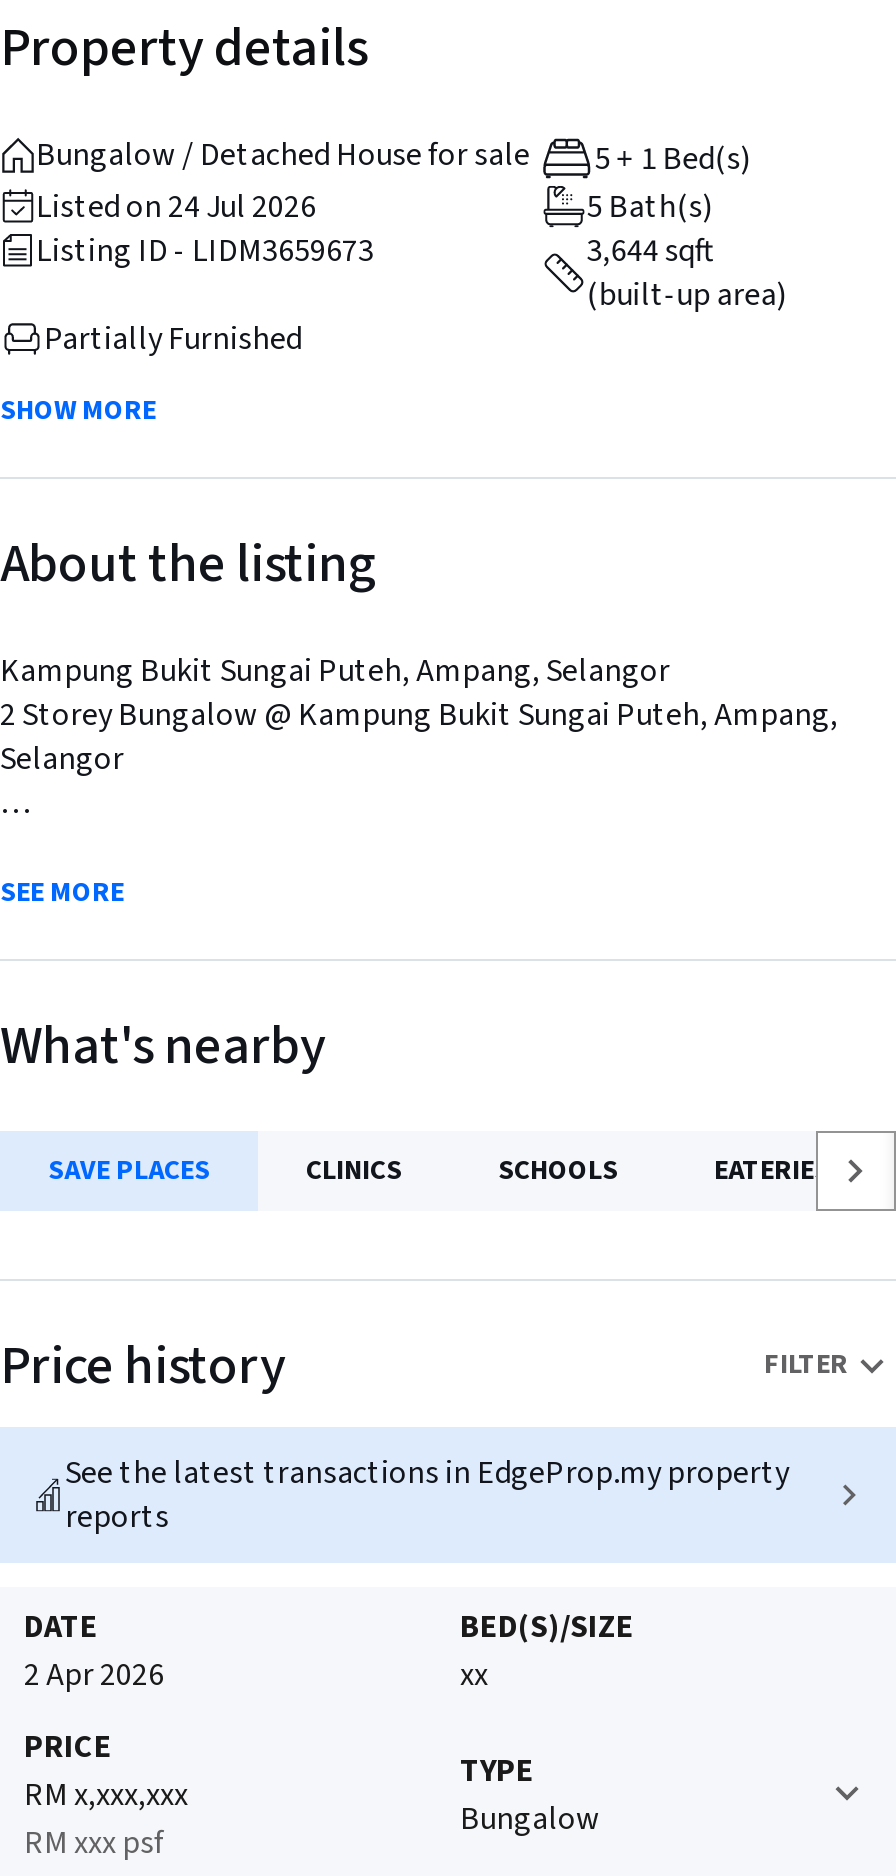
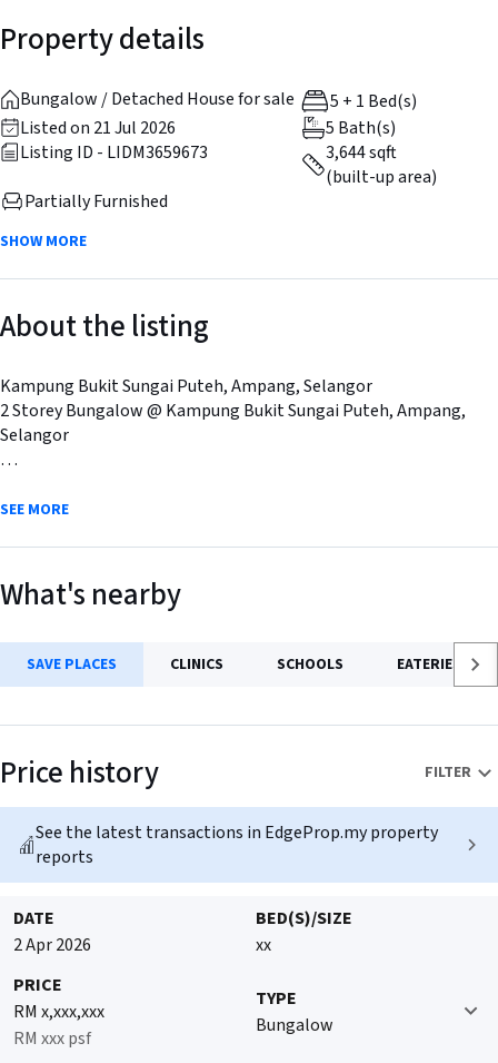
- Listed on 24 Jul 2026
+ Listed on 21 Jul 2026
